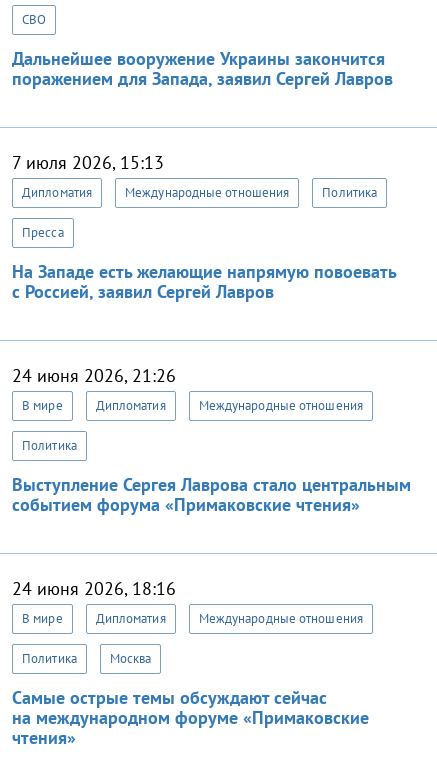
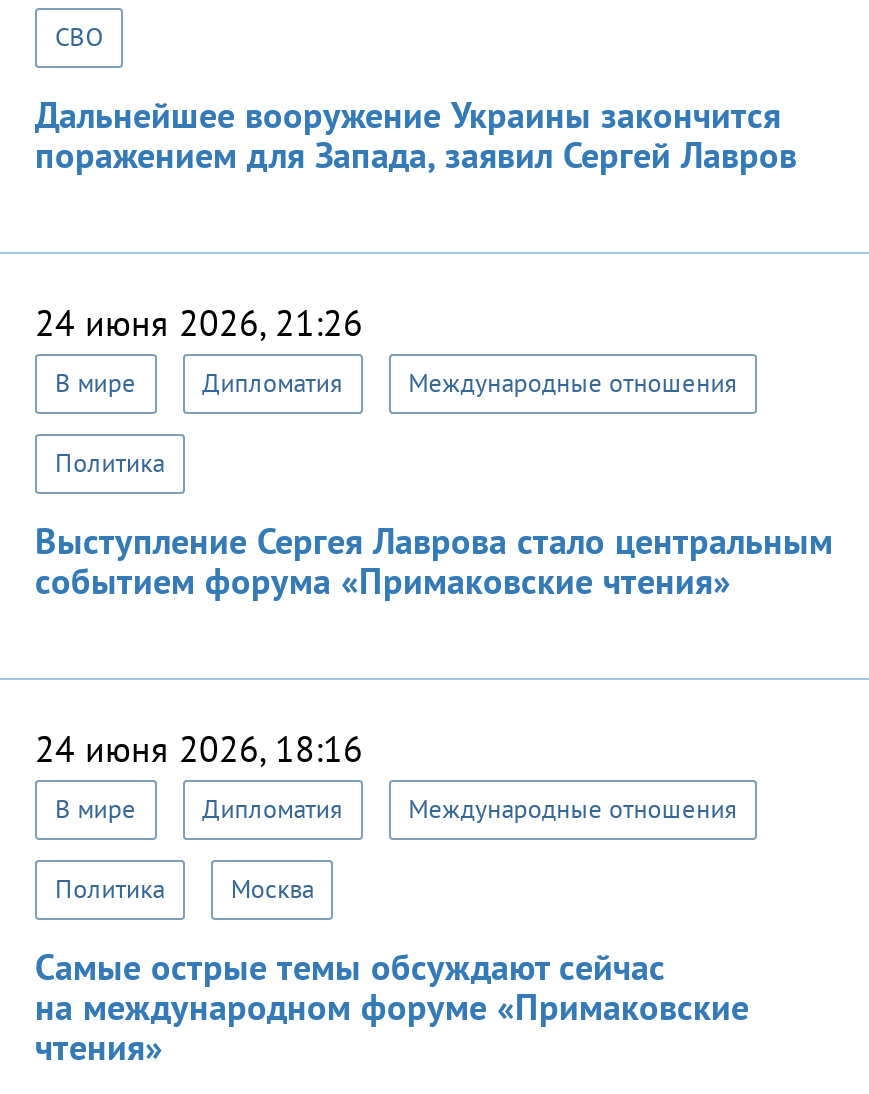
- 7 июля 2026, 15:13
- Дипломатия
- Международные отношения
- Политика
- Пресса
- На Западе есть желающие напрямую повоевать
- с Россией, заявил Сергей Лавров
